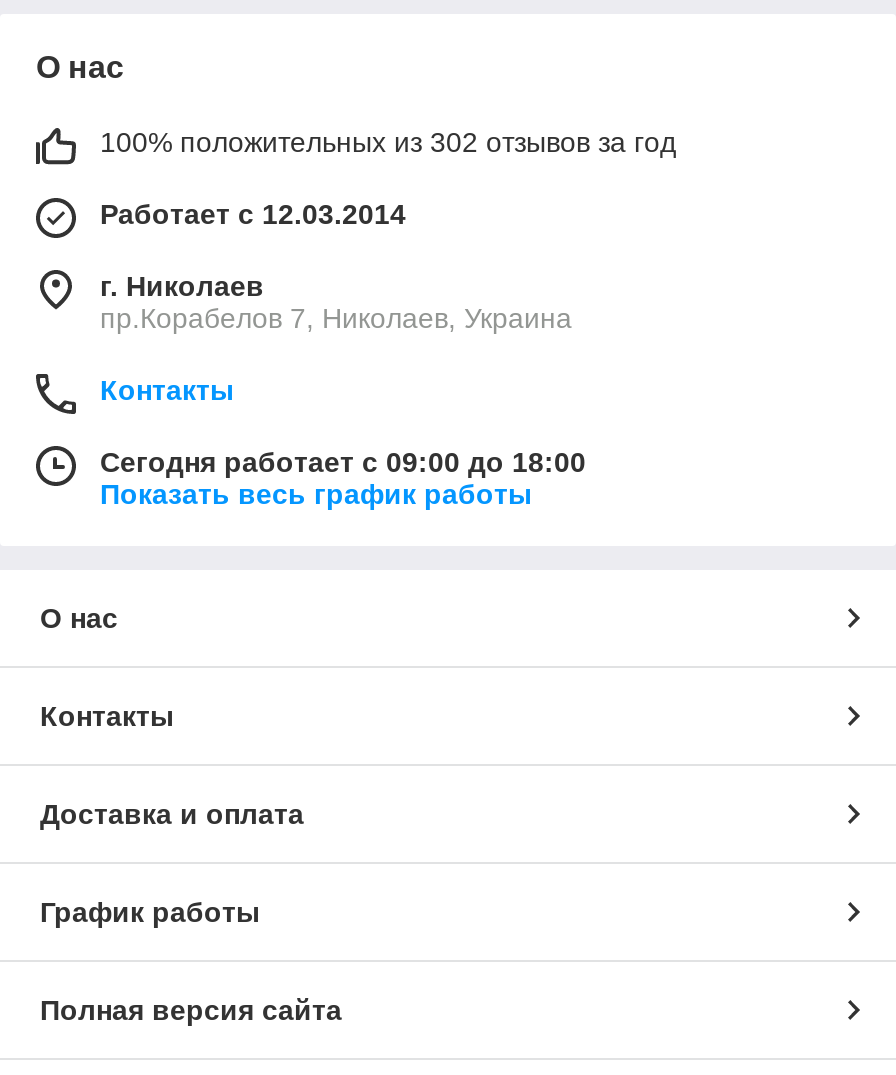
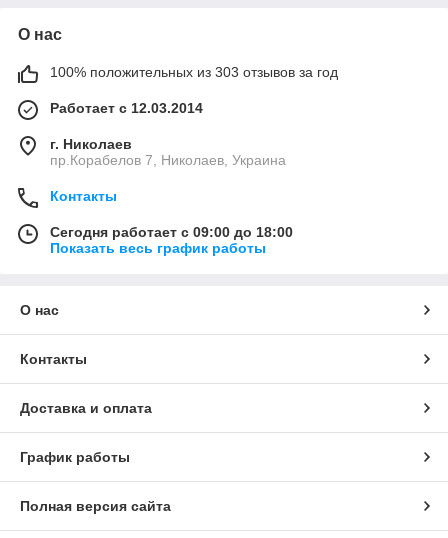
- 100% положительных из 302 отзывов за год
+ 100% положительных из 303 отзывов за год
